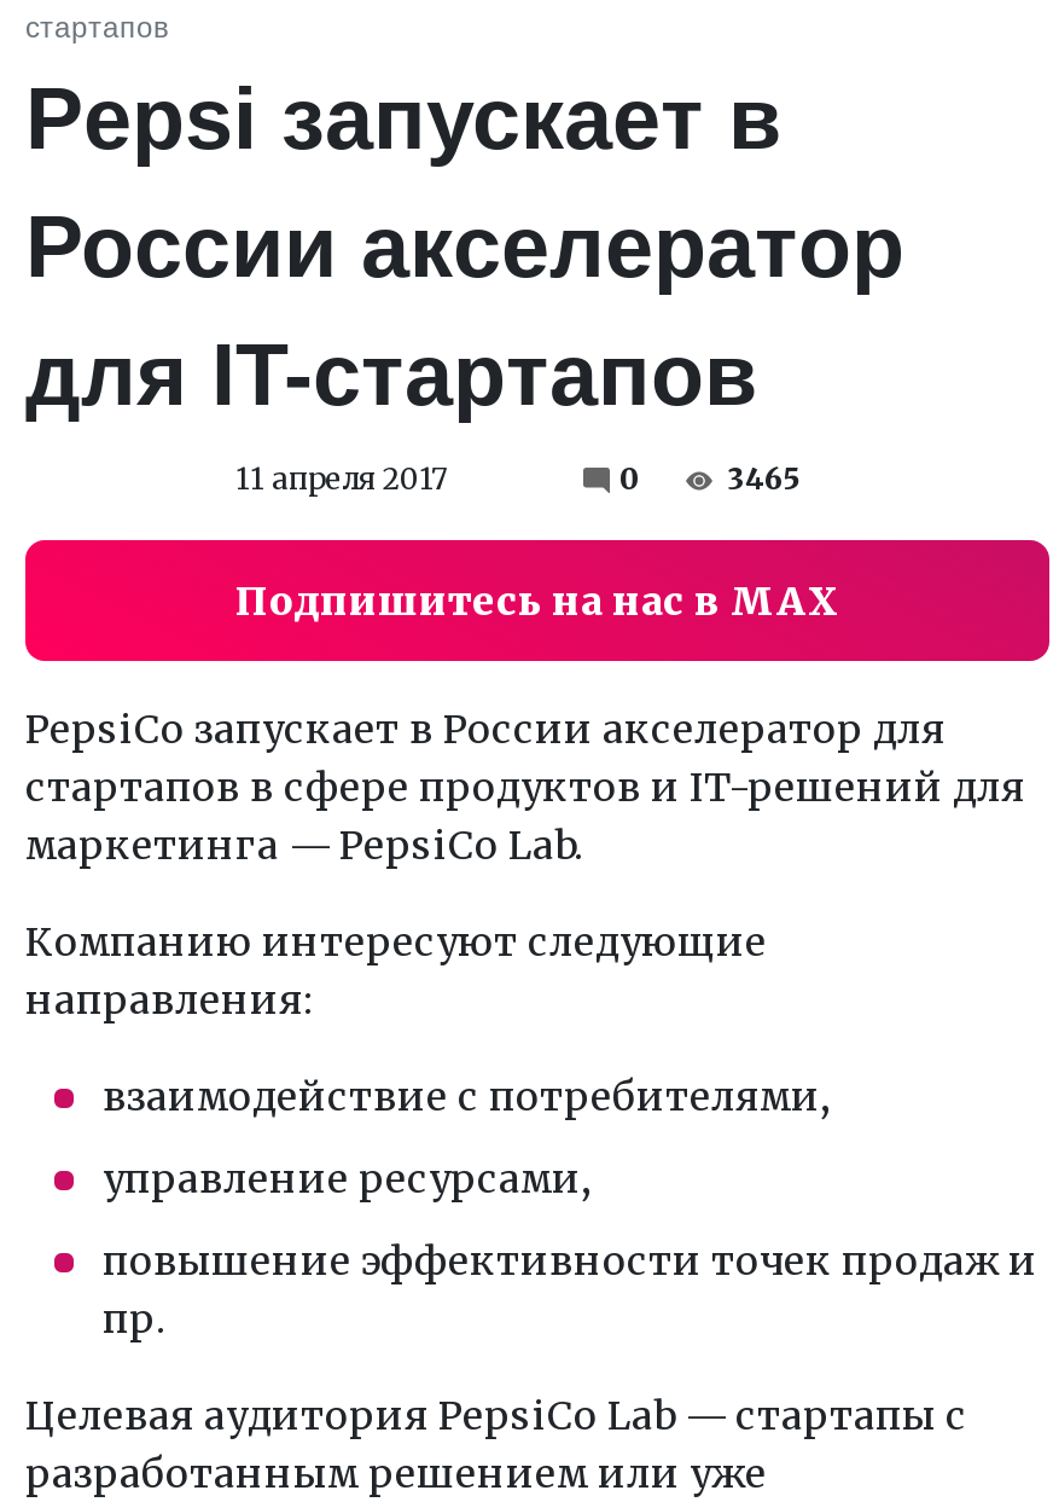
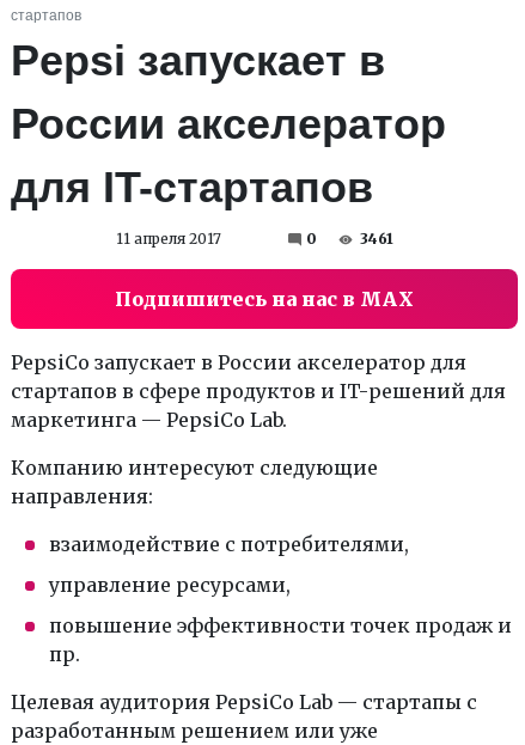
- 3465
+ 3461
